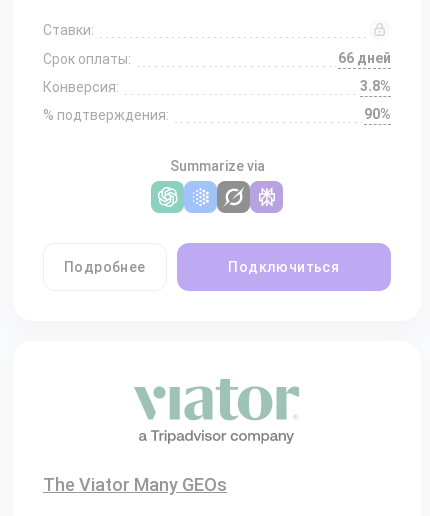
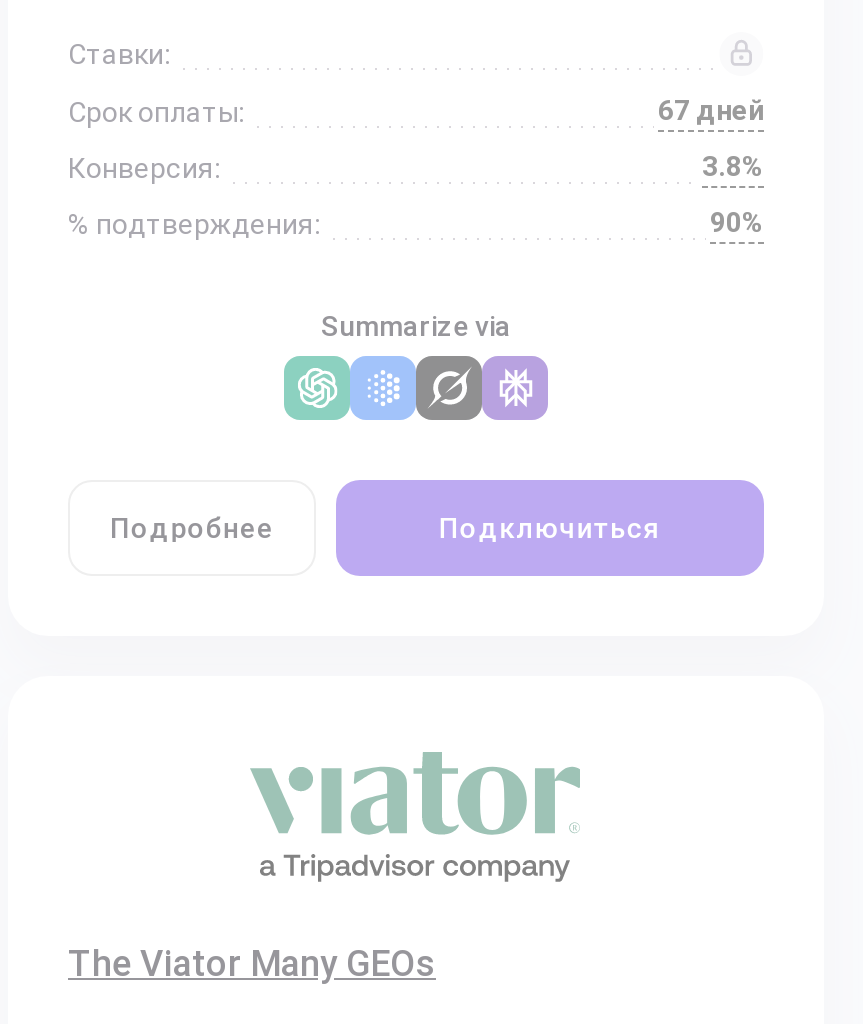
- 66 дней
+ 67 дней
